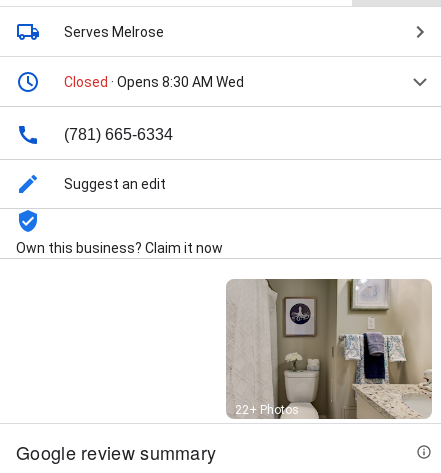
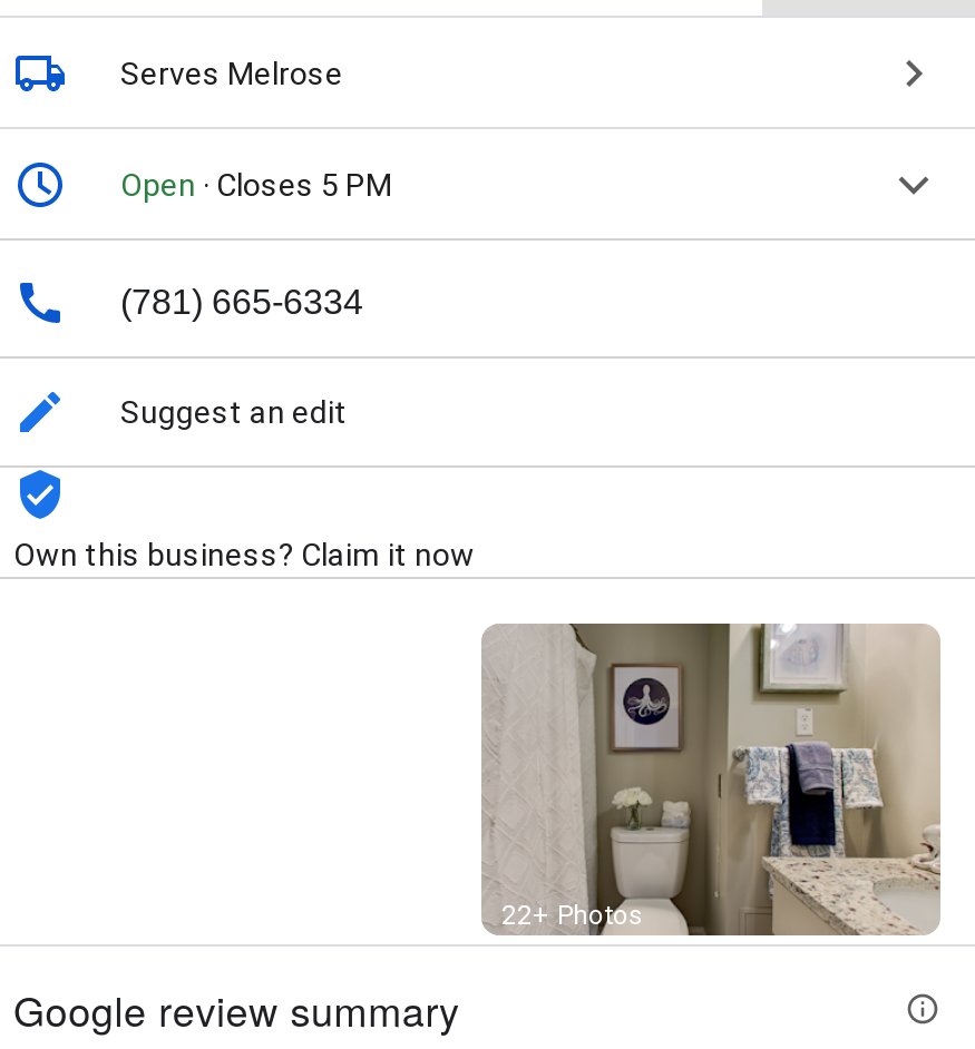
- Closed · Opens 8:30 AM Wed
+ Open · Closes 5 PM
